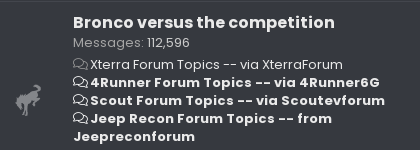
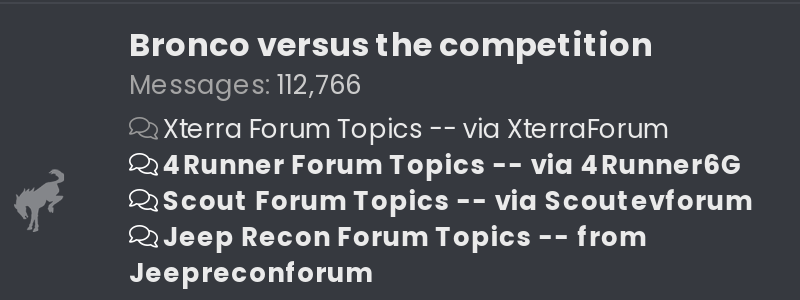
- Messages 112,596
+ Messages 112,766
